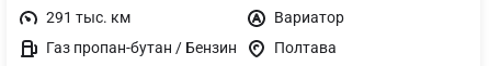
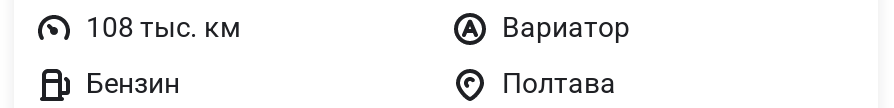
- 291 тыс. км
+ 108 тыс. км

- Газ пропан-бутан / Бензин
+ Бензин
